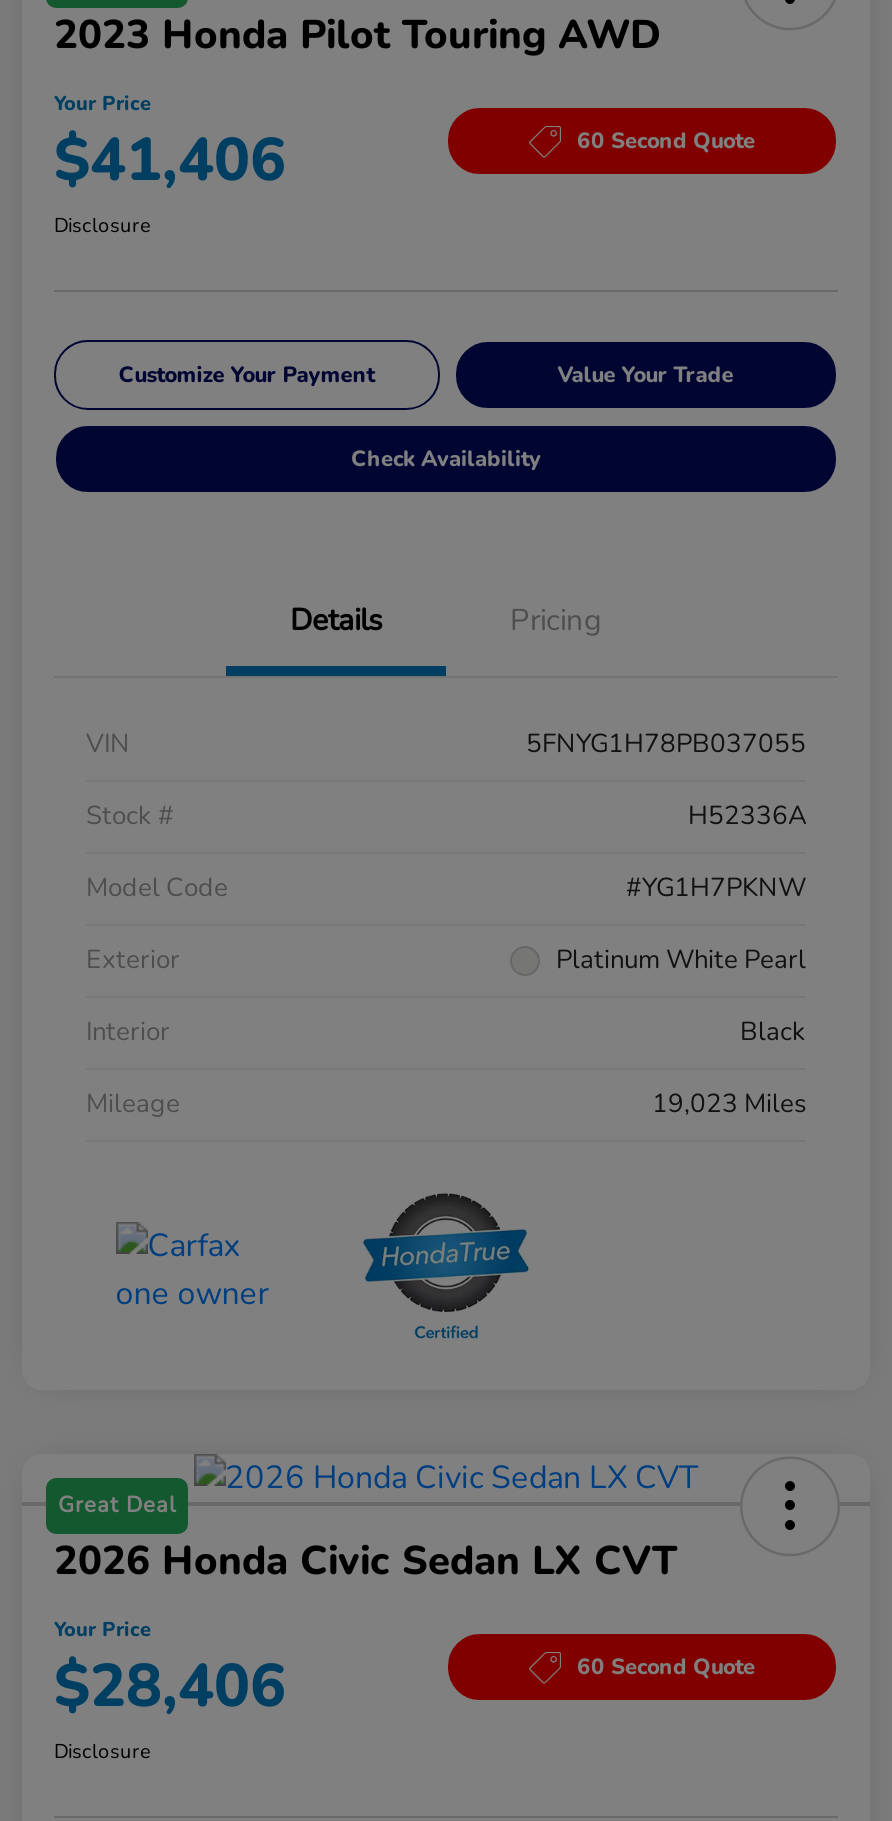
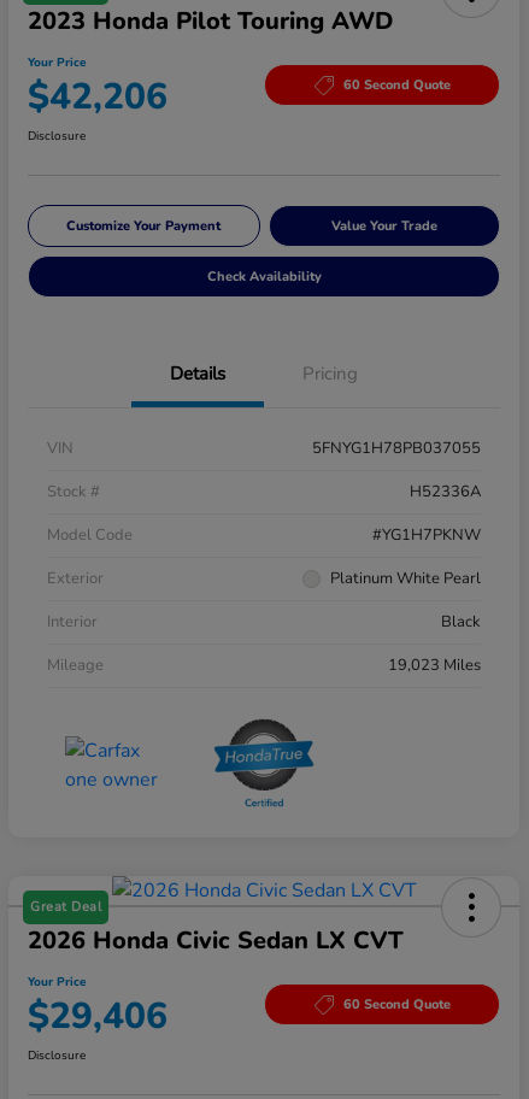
- $41,406
+ $42,206

- $28,406
+ $29,406
